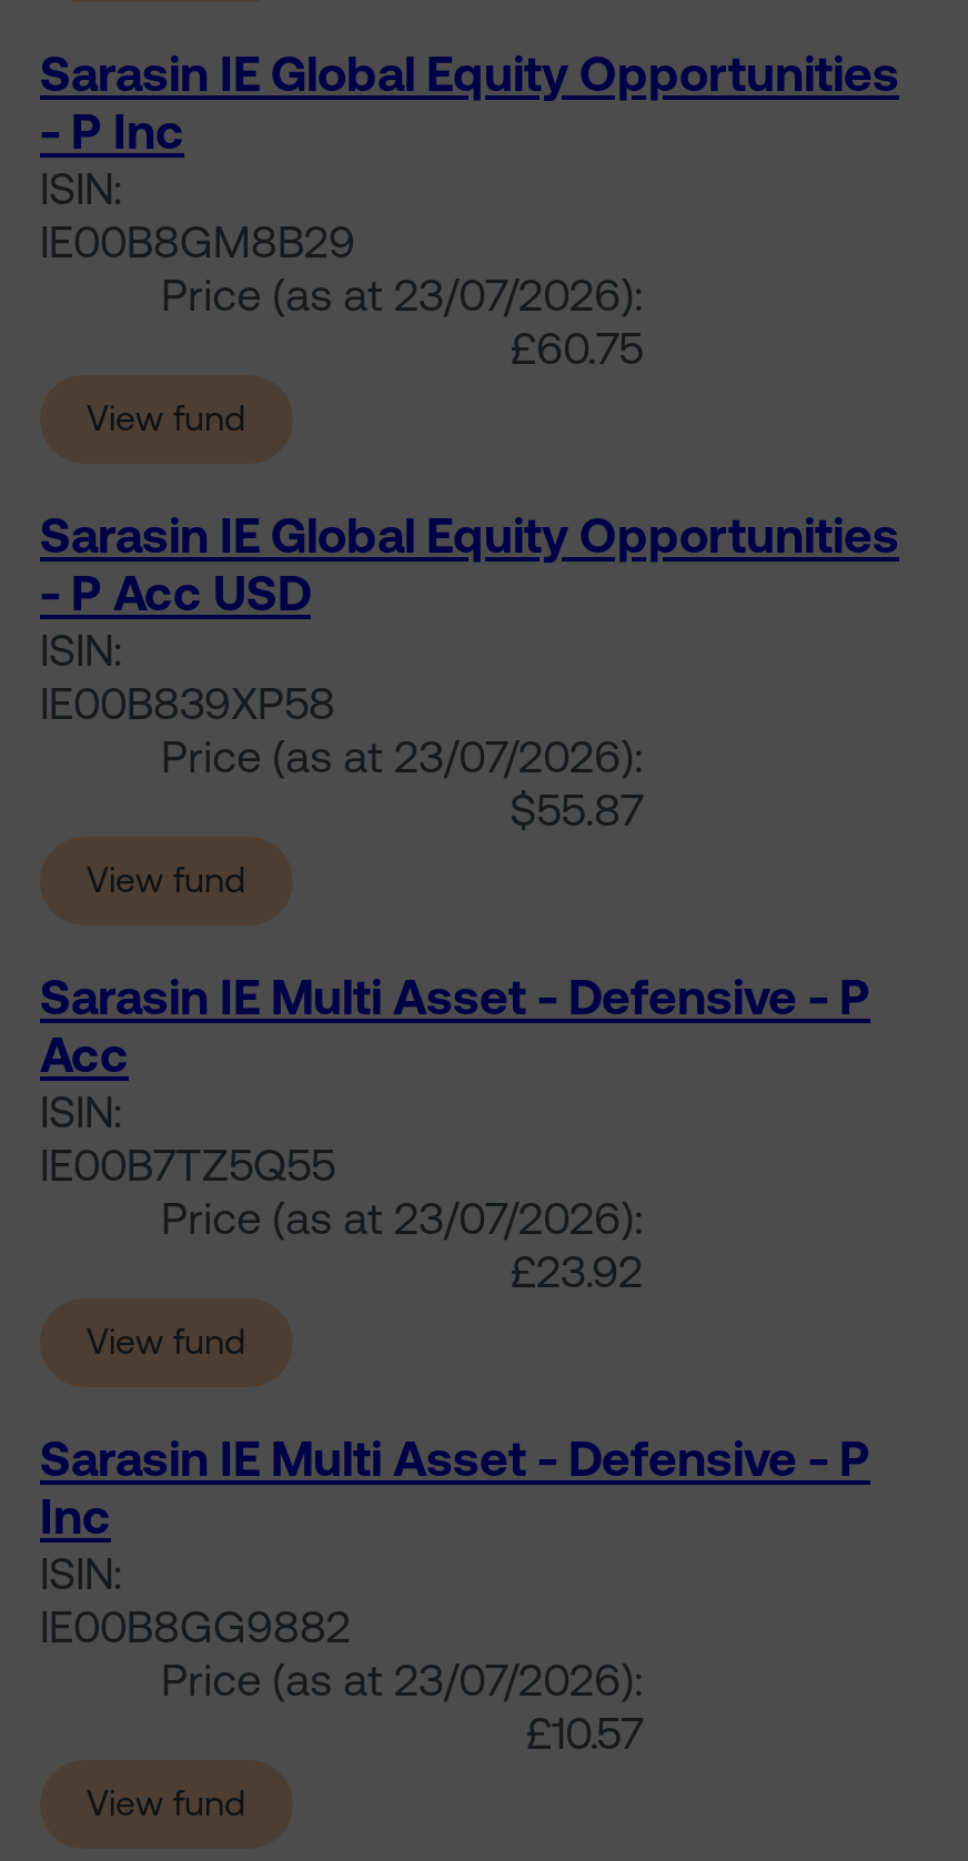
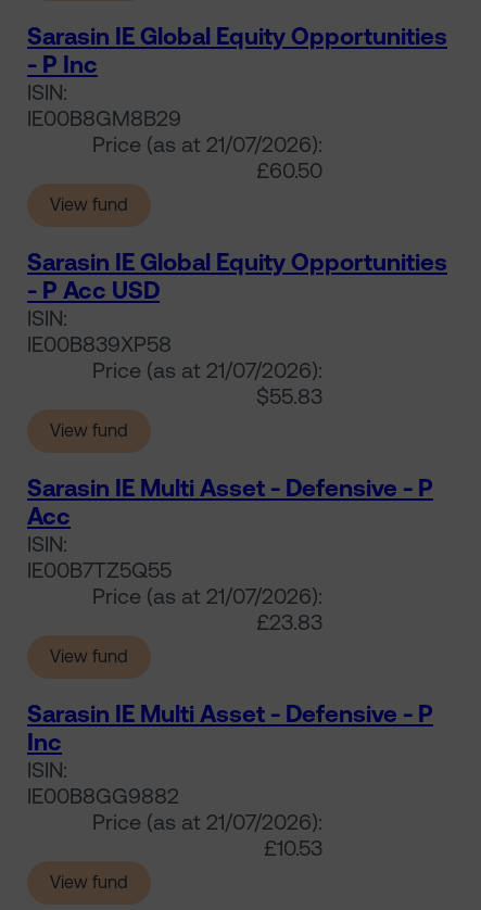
- Price (as at 23/07/2026):
+ Price (as at 21/07/2026):

- £60.75
+ £60.50

- Price (as at 23/07/2026):
+ Price (as at 21/07/2026):

- $55.87
+ $55.83

- Price (as at 23/07/2026):
+ Price (as at 21/07/2026):

- £23.92
+ £23.83

- Price (as at 23/07/2026):
+ Price (as at 21/07/2026):

- £10.57
+ £10.53
